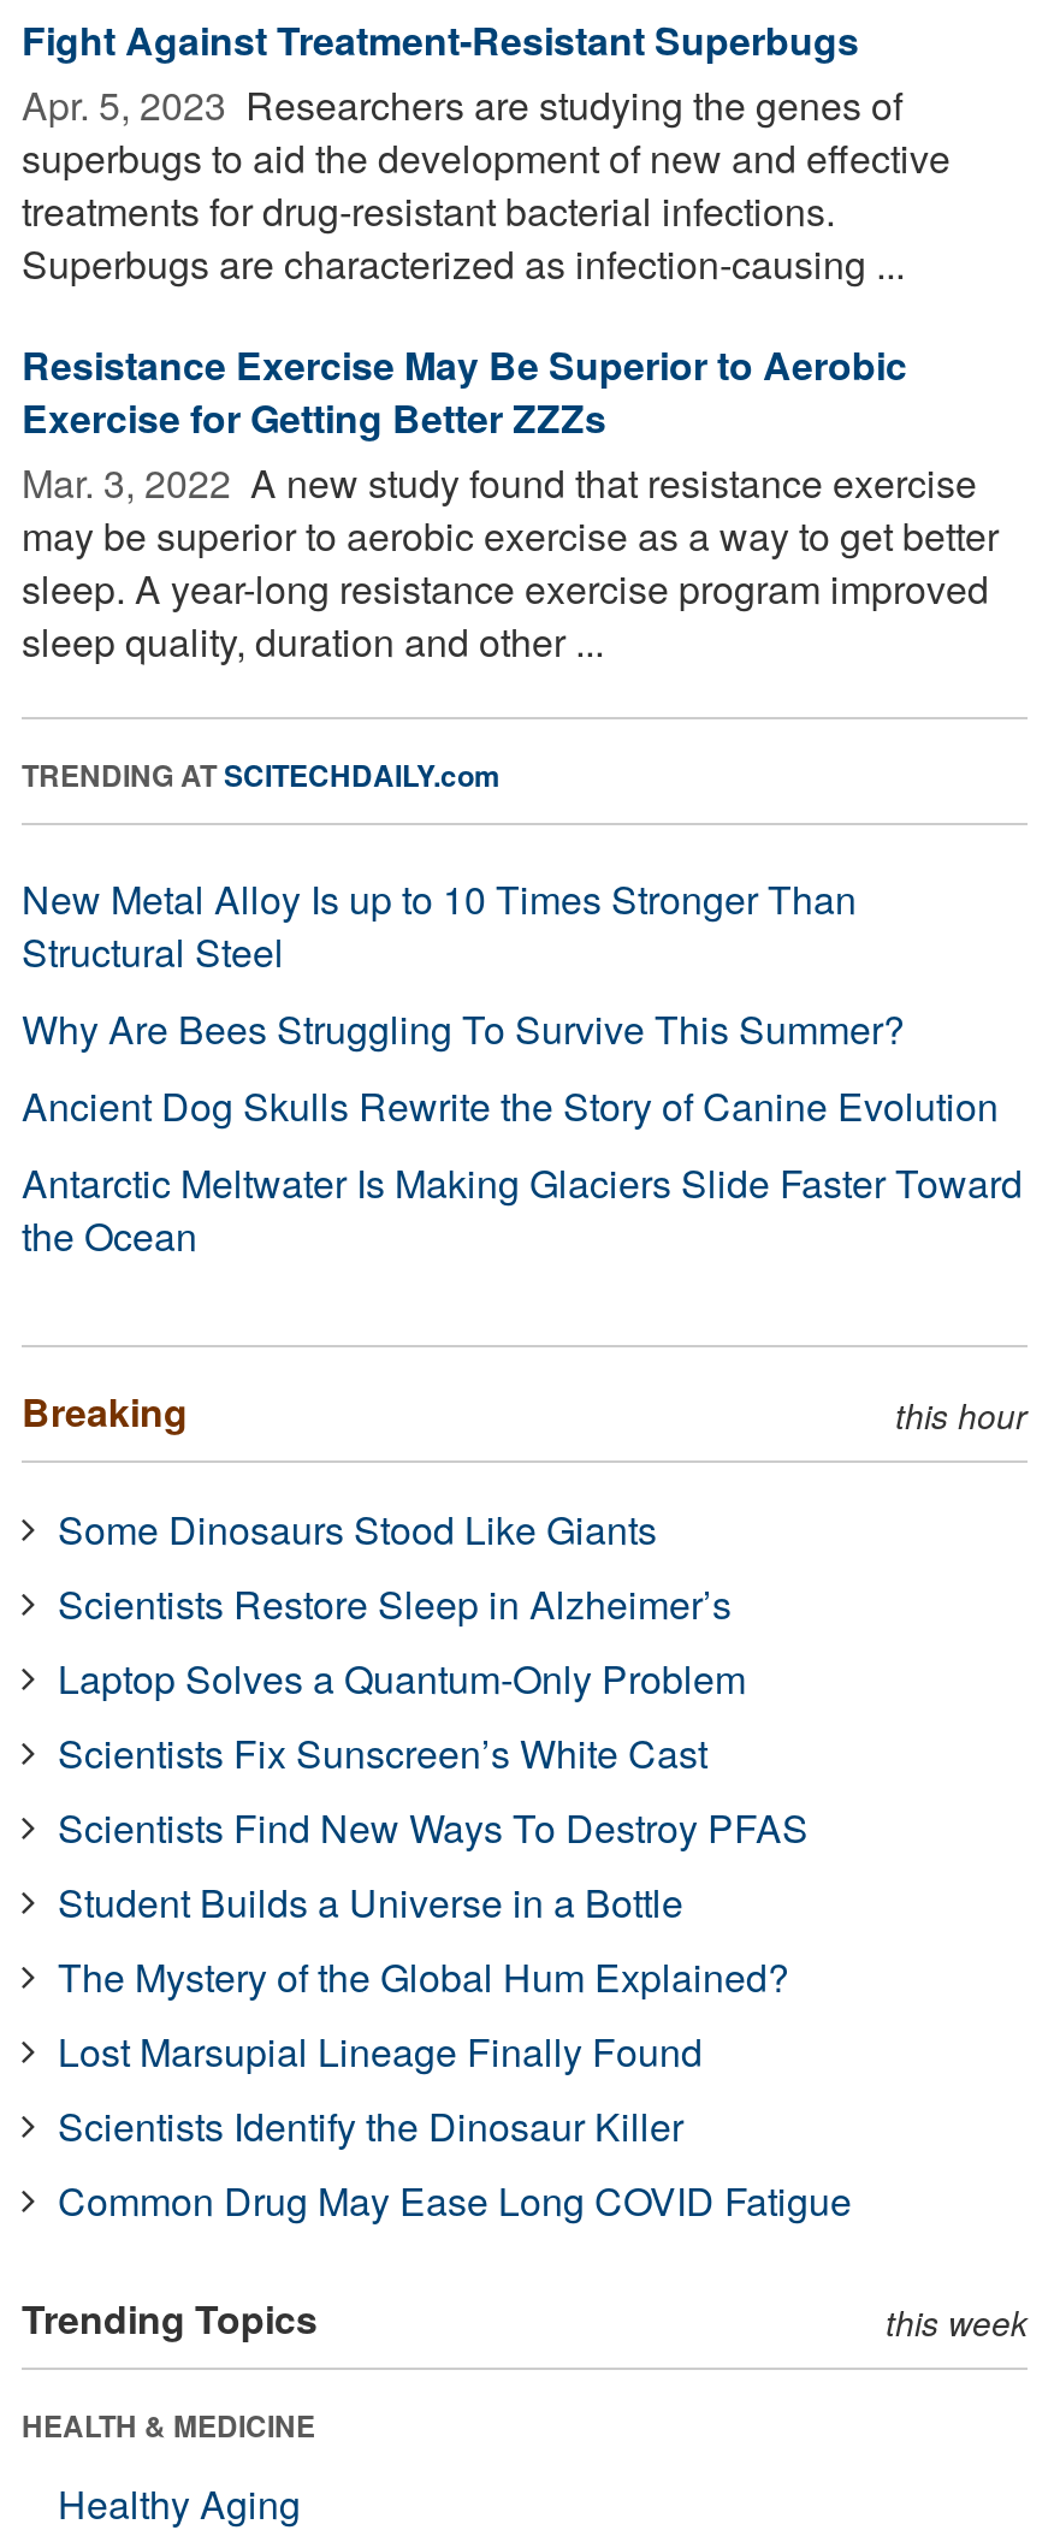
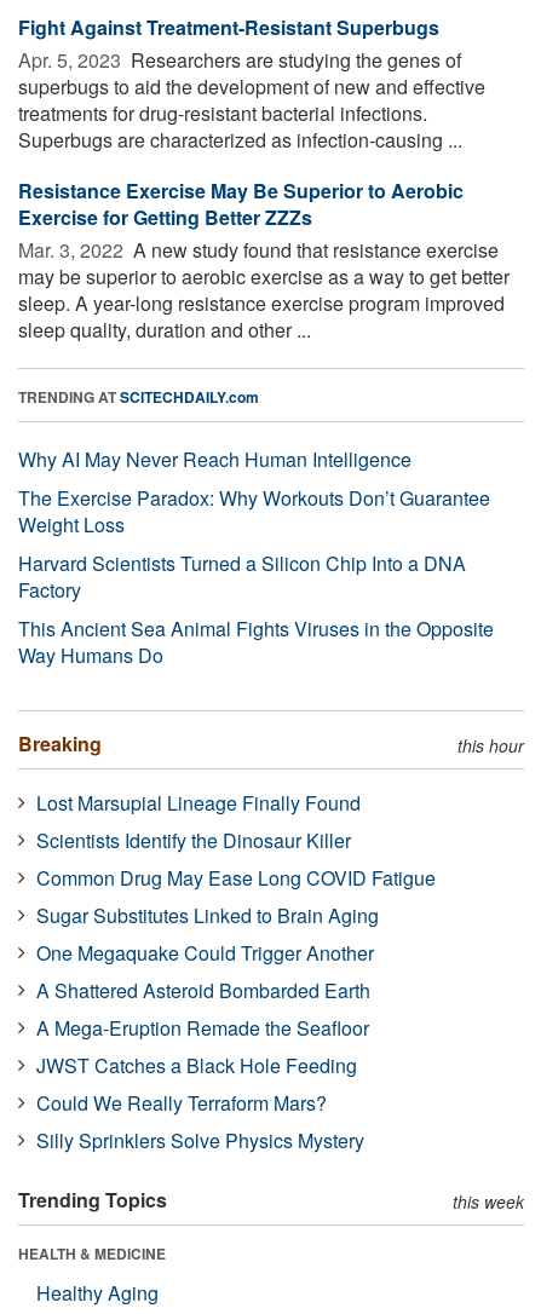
- New Metal Alloy Is up to 10 Times Stronger Than
- Structural Steel
- Why Are Bees Struggling To Survive This Summer?
- Ancient Dog Skulls Rewrite the Story of Canine Evolution
- Antarctic Meltwater Is Making Glaciers Slide Faster Toward
- the Ocean
+ Why AI May Never Reach Human Intelligence
+ The Exercise Paradox: Why Workouts Don’t Guarantee
+ Weight Loss
+ Harvard Scientists Turned a Silicon Chip Into a DNA
+ Factory
+ This Ancient Sea Animal Fights Viruses in the Opposite
+ Way Humans Do

- Some Dinosaurs Stood Like Giants
- Scientists Restore Sleep in Alzheimer’s
- Laptop Solves a Quantum-Only Problem
- Scientists Fix Sunscreen’s White Cast
- Scientists Find New Ways To Destroy PFAS
- Student Builds a Universe in a Bottle
- The Mystery of the Global Hum Explained?

moved up: Lost Marsupial Lineage Finally Found | Scientists Identify the Dinosaur Killer | Common Drug May Ease Long COVID Fatigue

+ Sugar Substitutes Linked to Brain Aging
+ One Megaquake Could Trigger Another
+ A Shattered Asteroid Bombarded Earth
+ A Mega-Eruption Remade the Seafloor
+ JWST Catches a Black Hole Feeding
+ Could We Really Terraform Mars?
+ Silly Sprinklers Solve Physics Mystery
